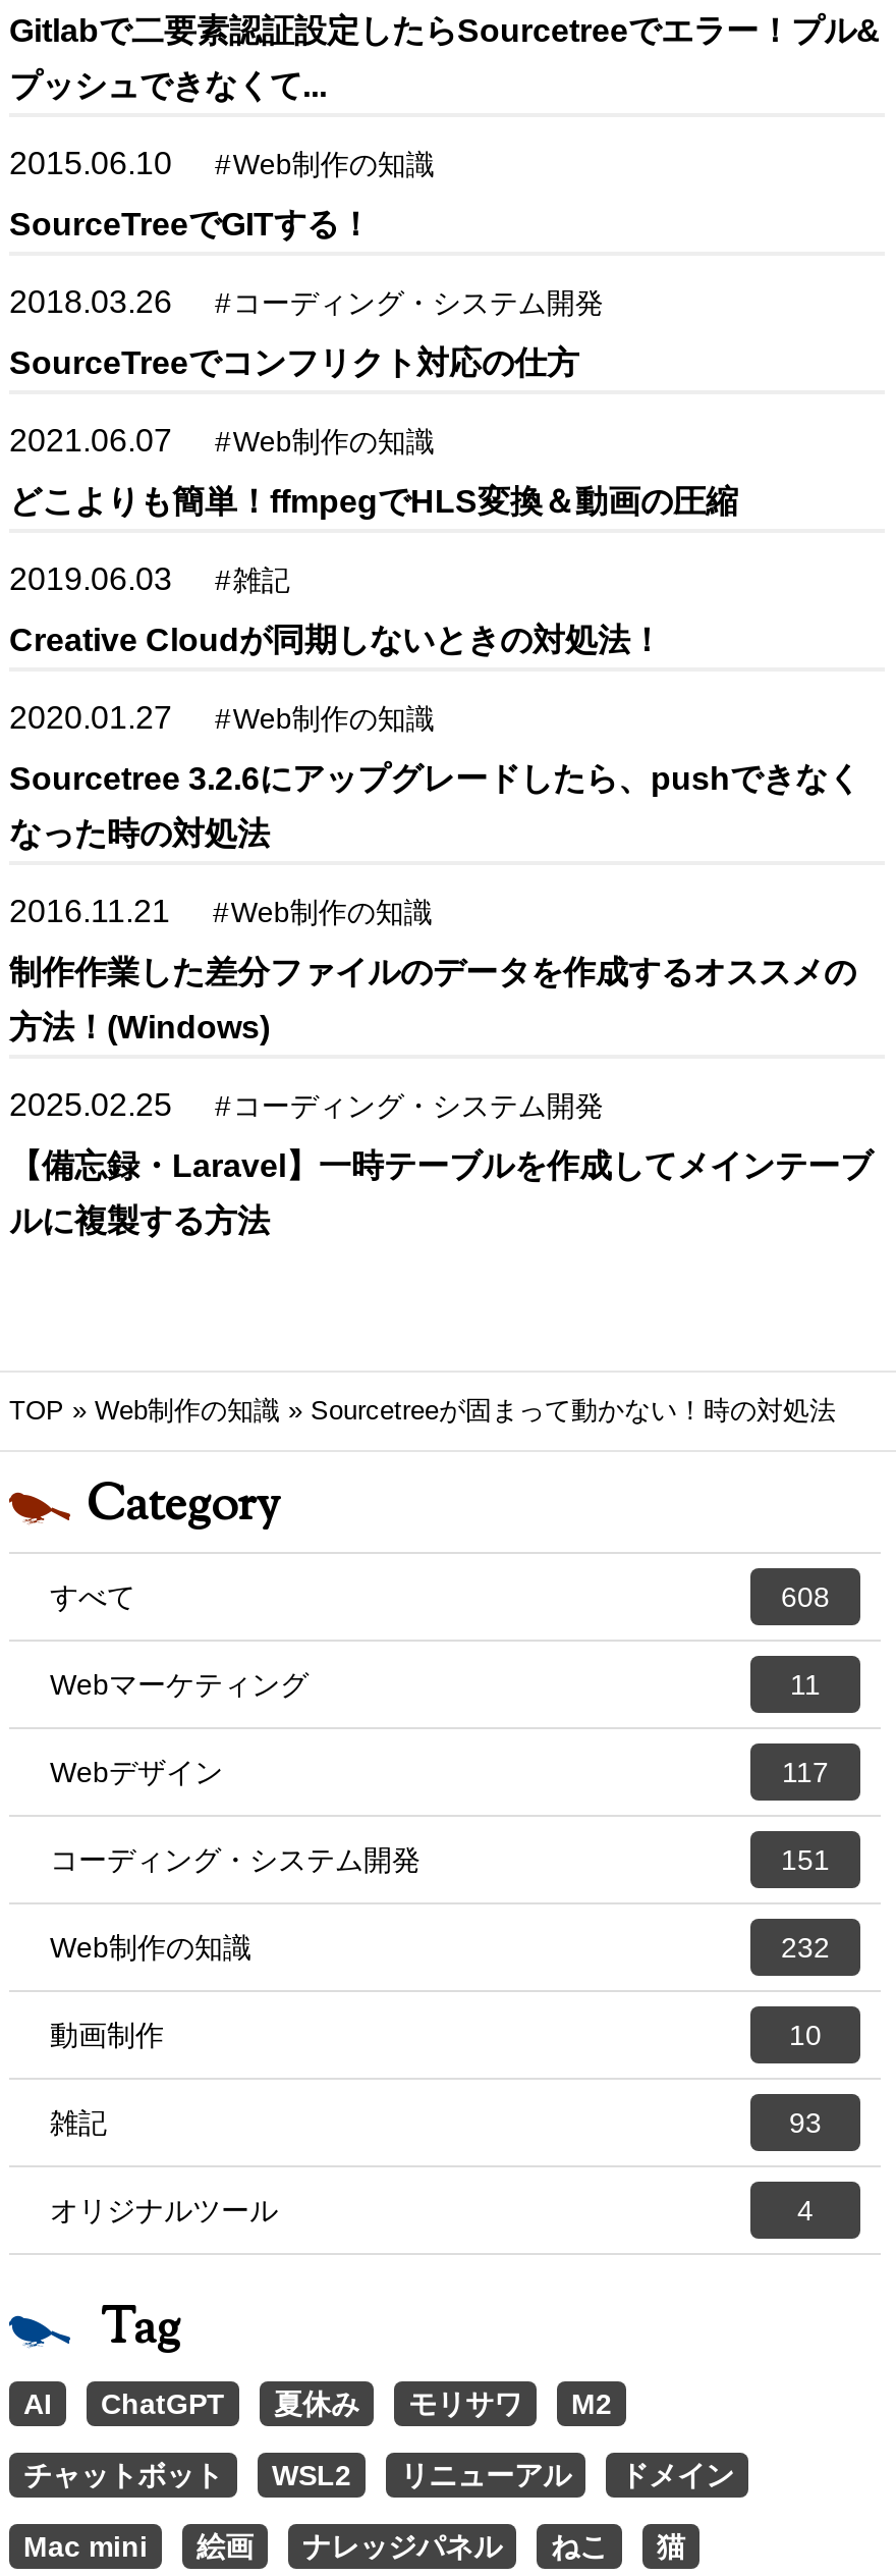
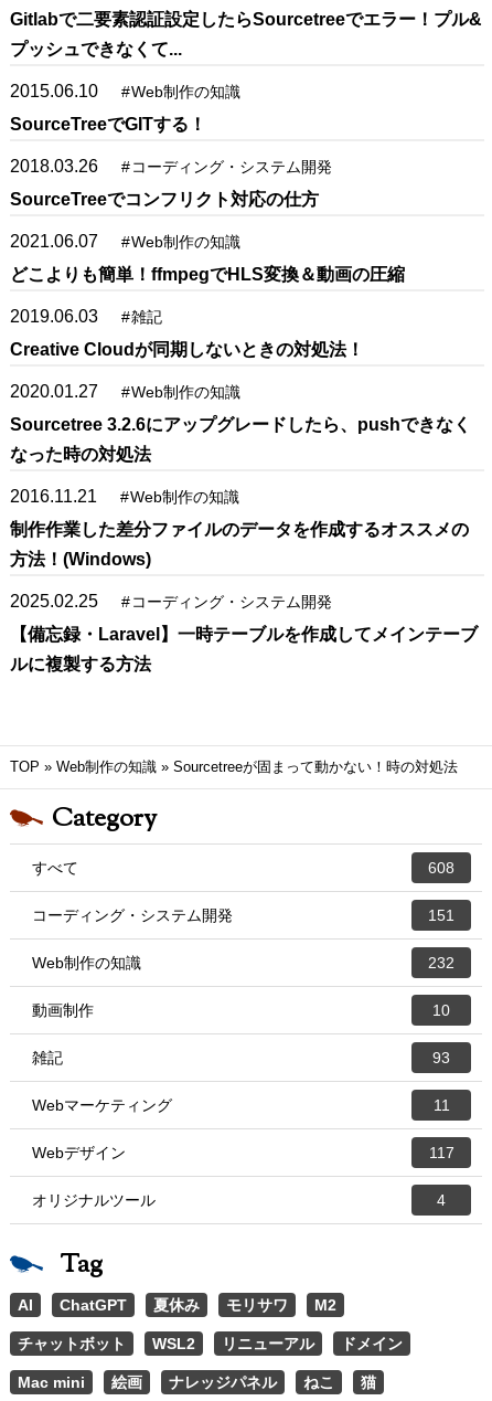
moved down: Webマーケティング | 11 | Webデザイン | 117

moved up: コーディング・システム開発 | 151 | Web制作の知識 | 232 | 動画制作 | 10 | 雑記 | 93
